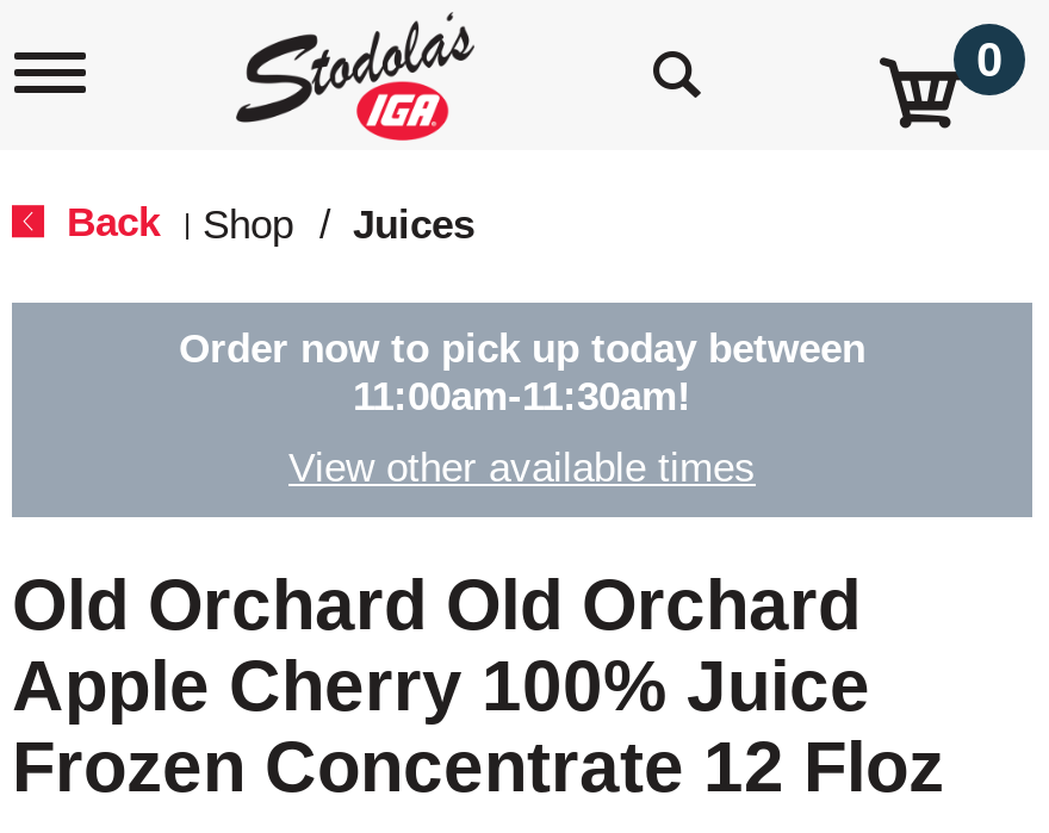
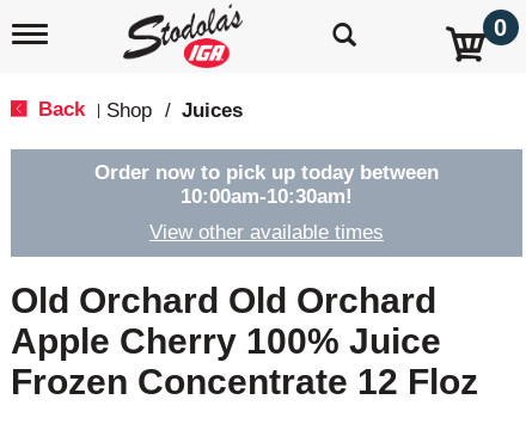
- 11:00am-11:30am!
+ 10:00am-10:30am!
